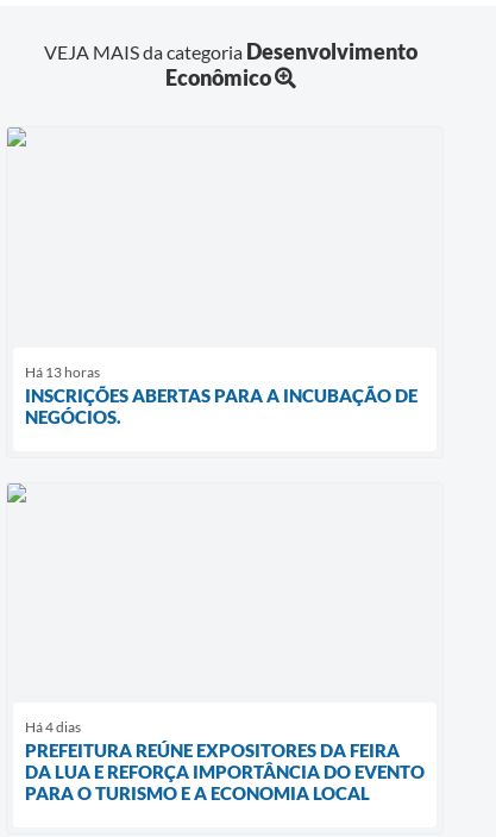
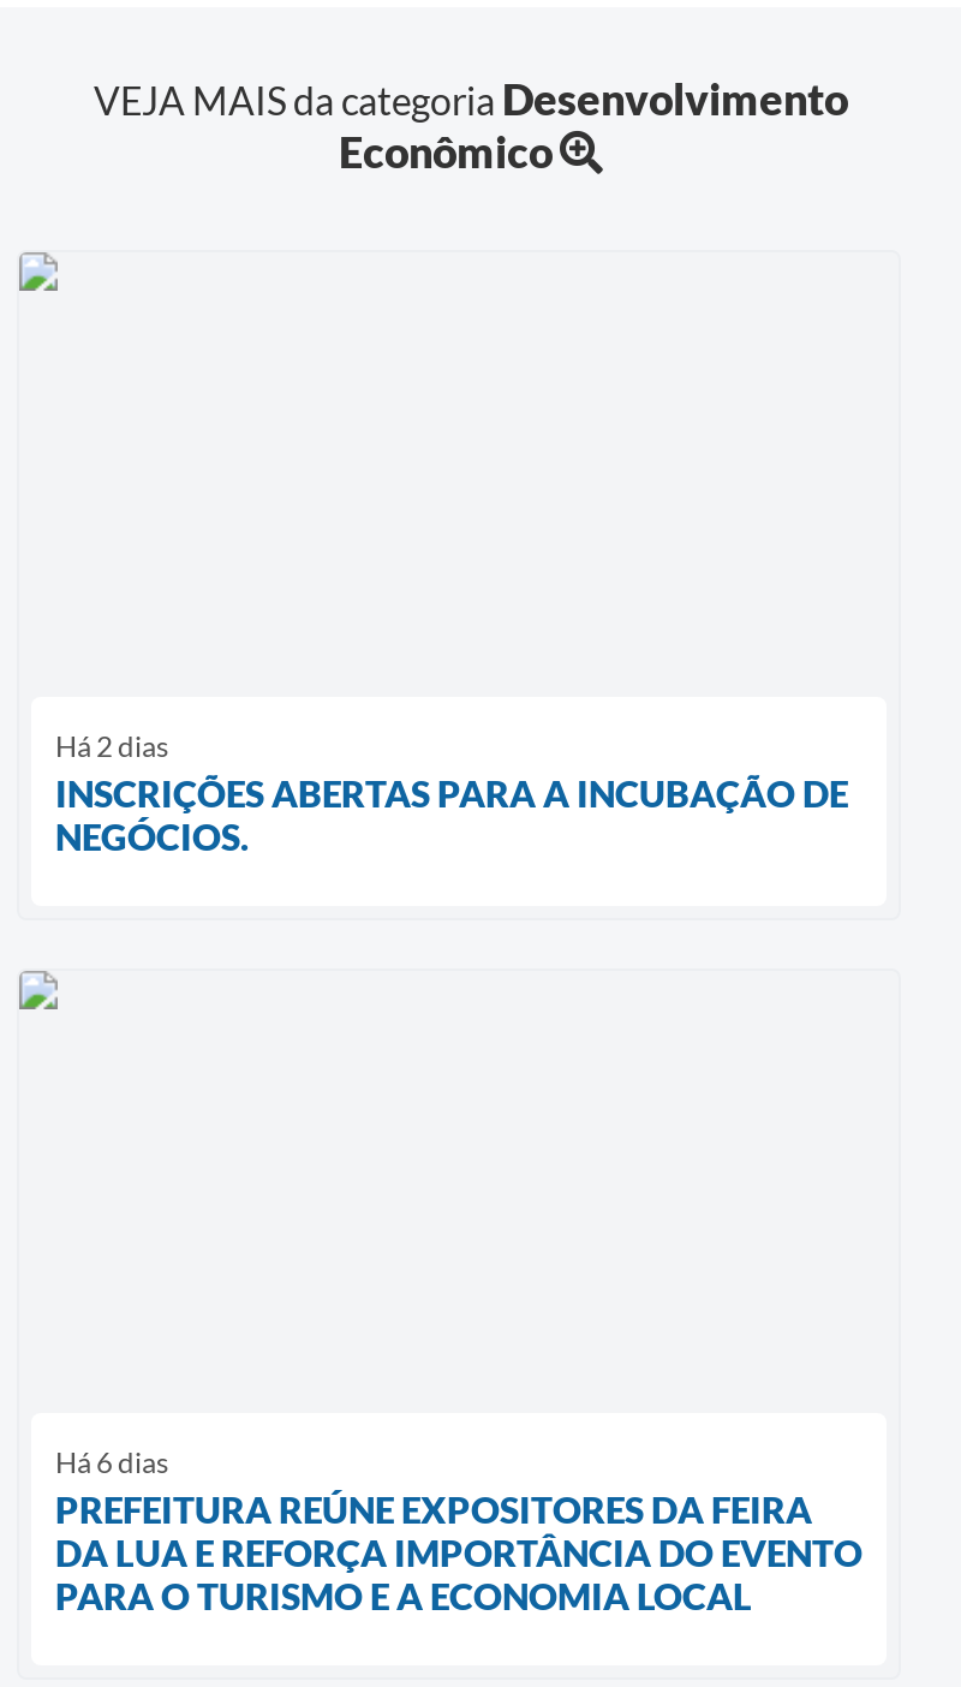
- Há 13 horas
+ Há 2 dias

- Há 4 dias
+ Há 6 dias
